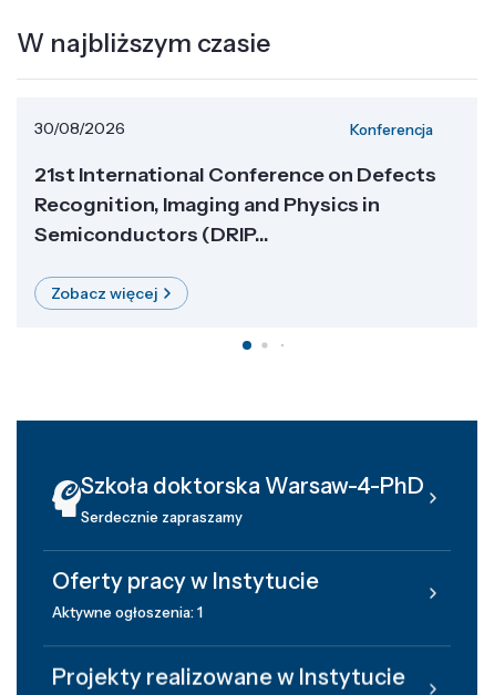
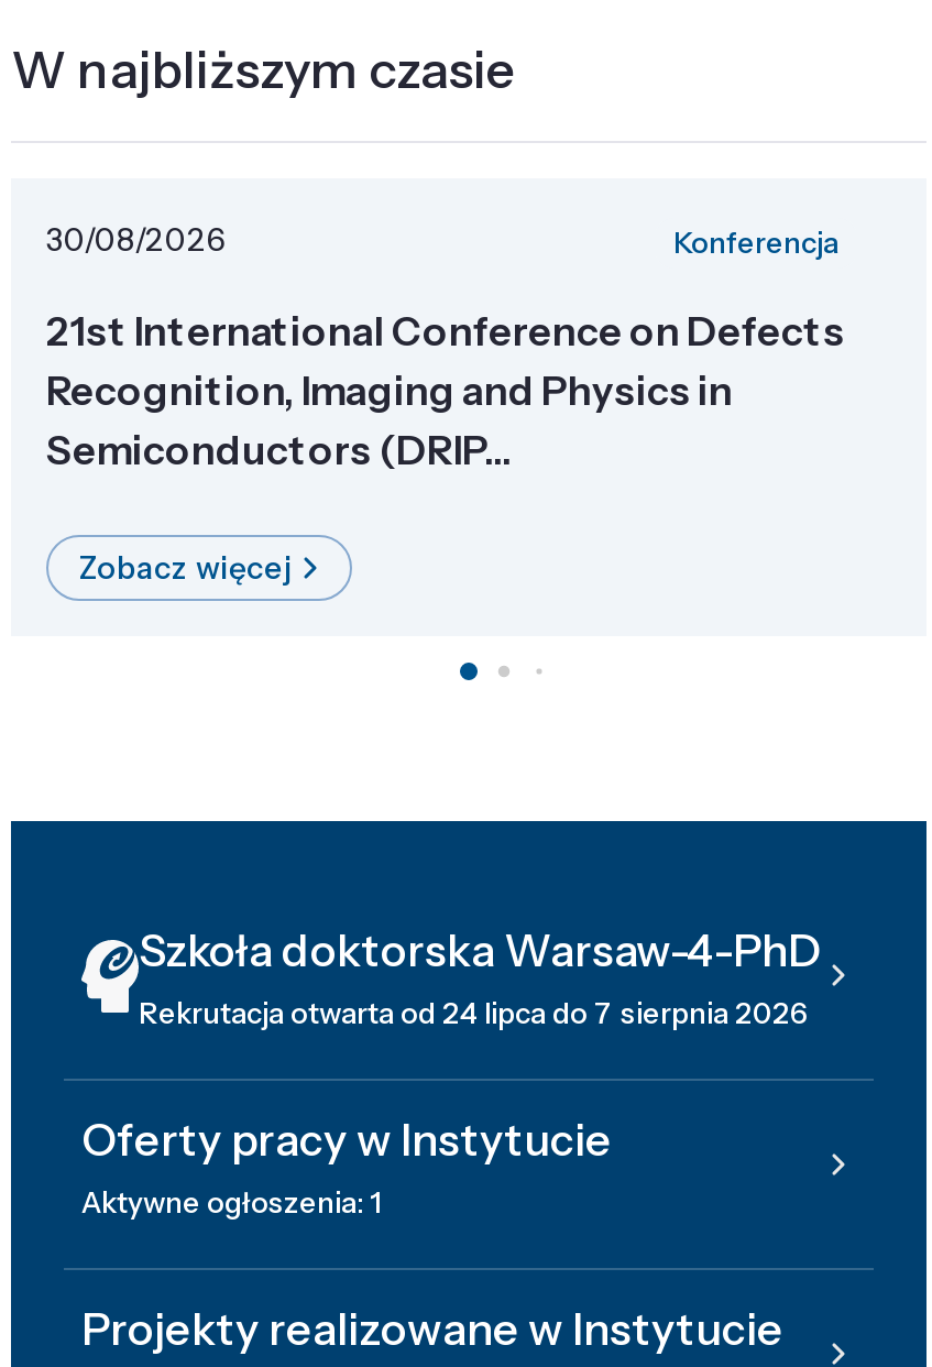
- Serdecznie zapraszamy
+ Rekrutacja otwarta od 24 lipca do 7 sierpnia 2026
